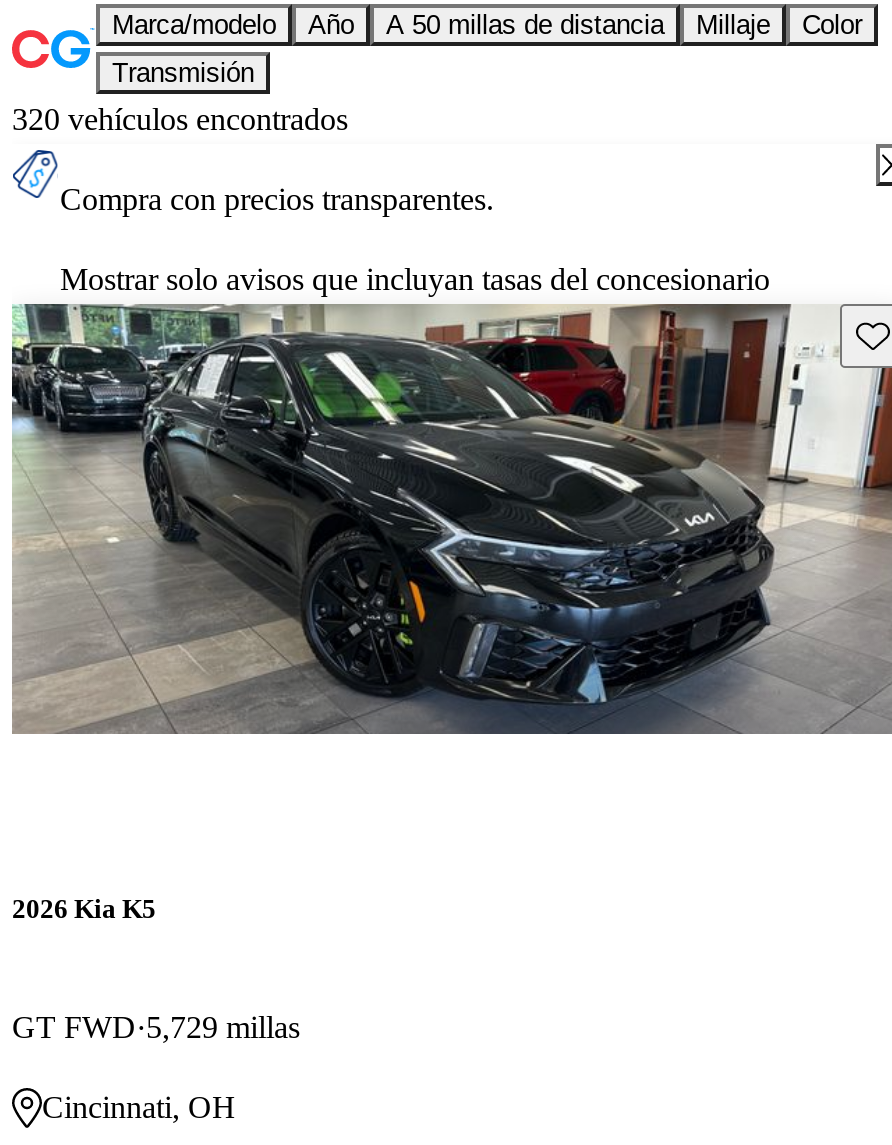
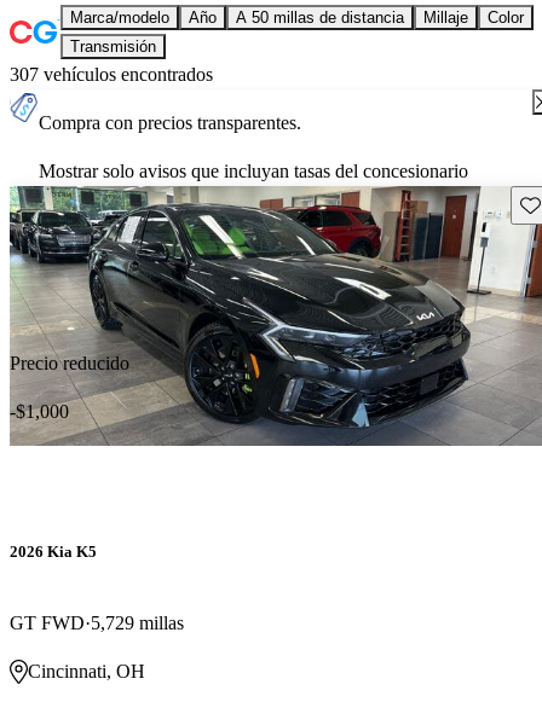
- 320 vehículos encontrados
+ 307 vehículos encontrados

+ Precio reducido
+ -$1,000
